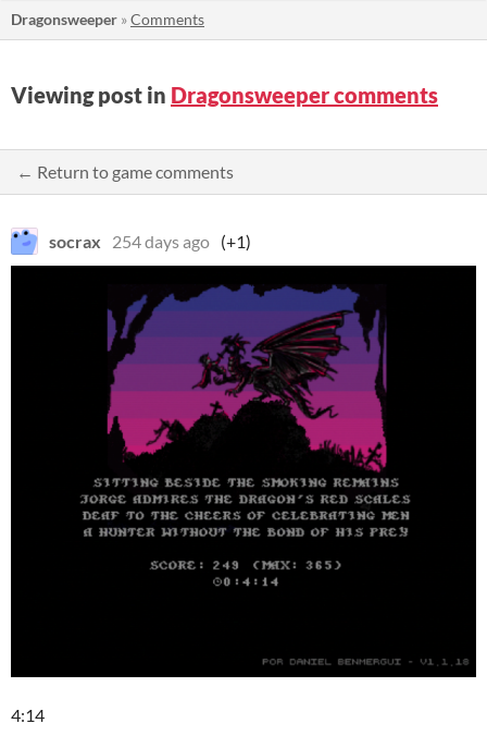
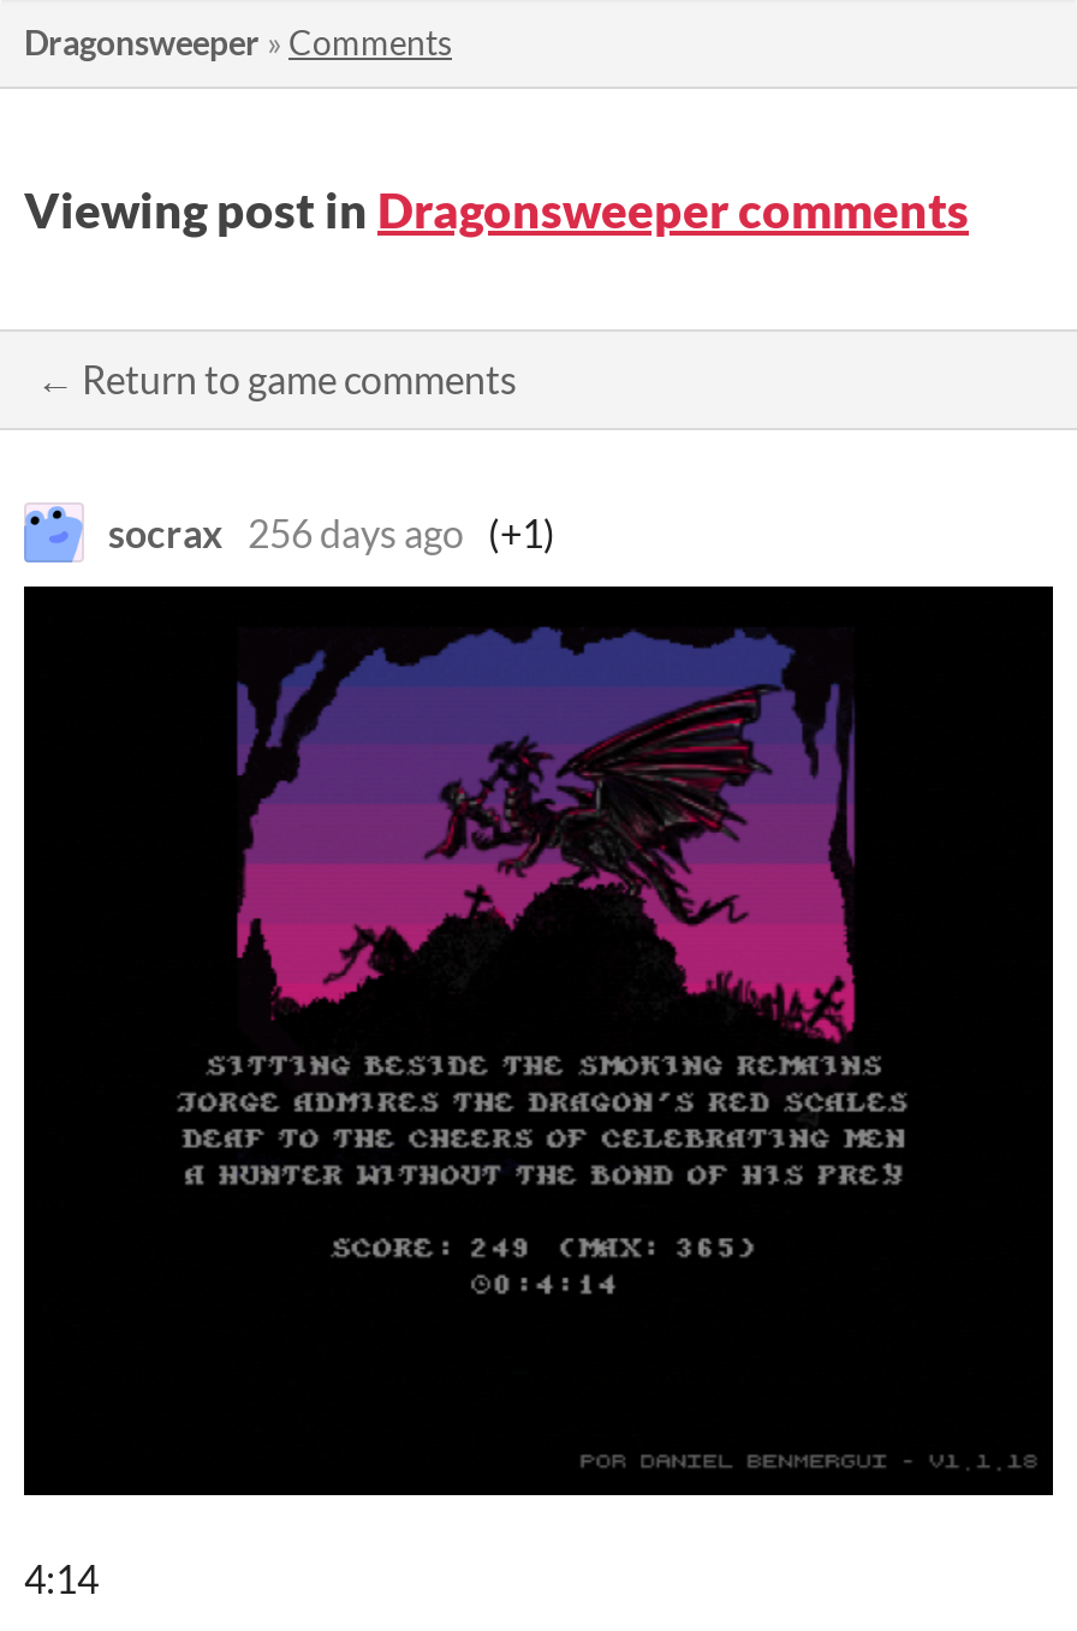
- socrax 254 days ago (+1)
+ socrax 256 days ago (+1)
